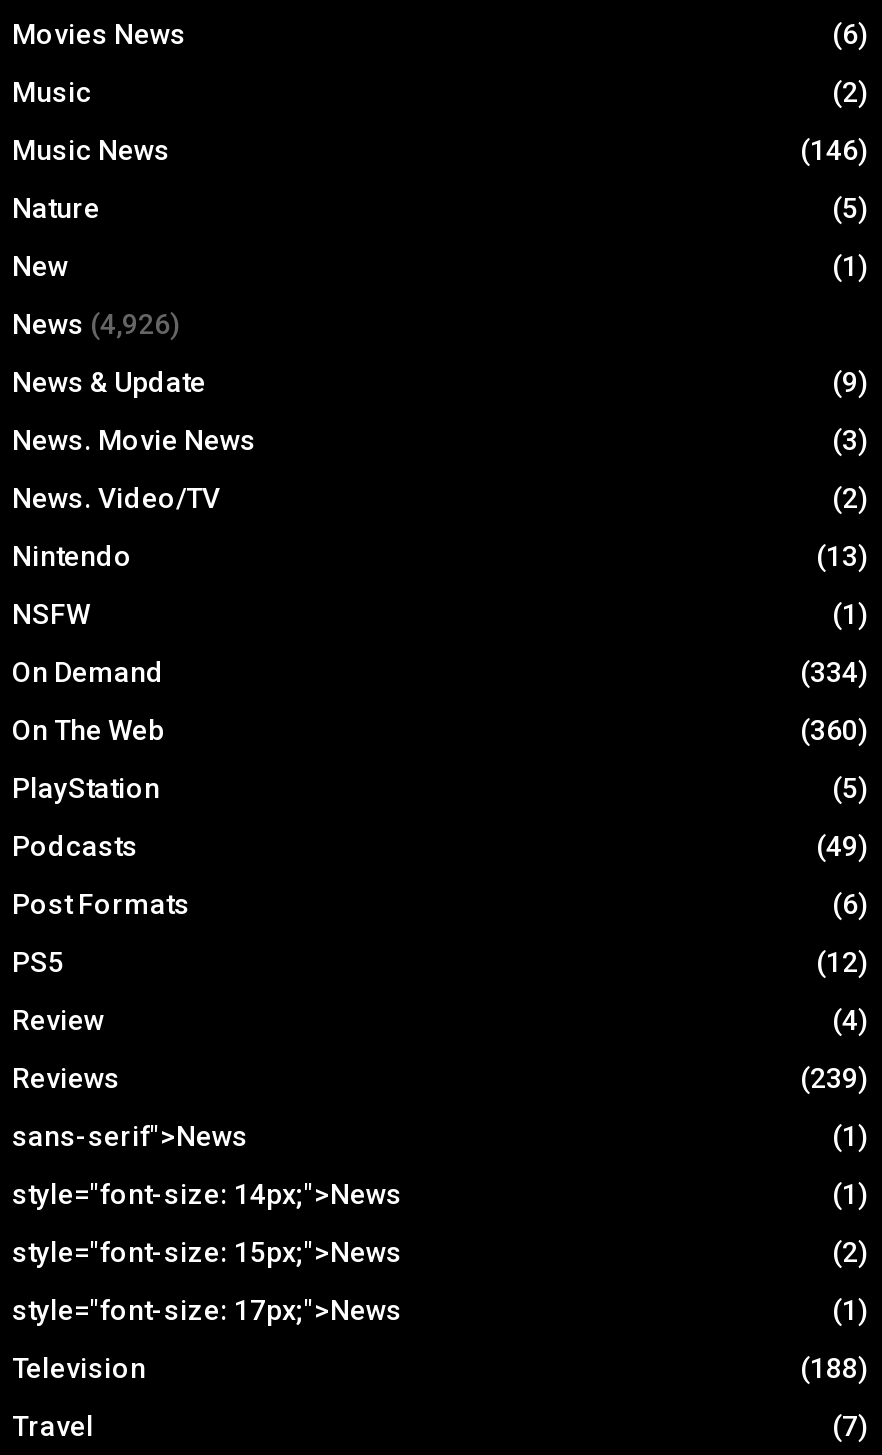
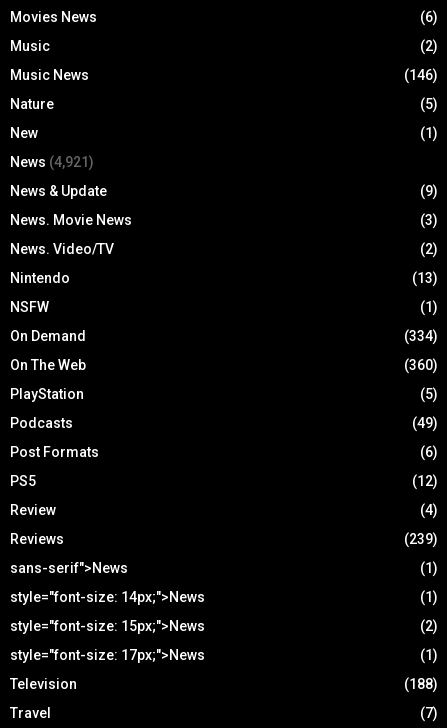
- News (4,926)
+ News (4,921)
